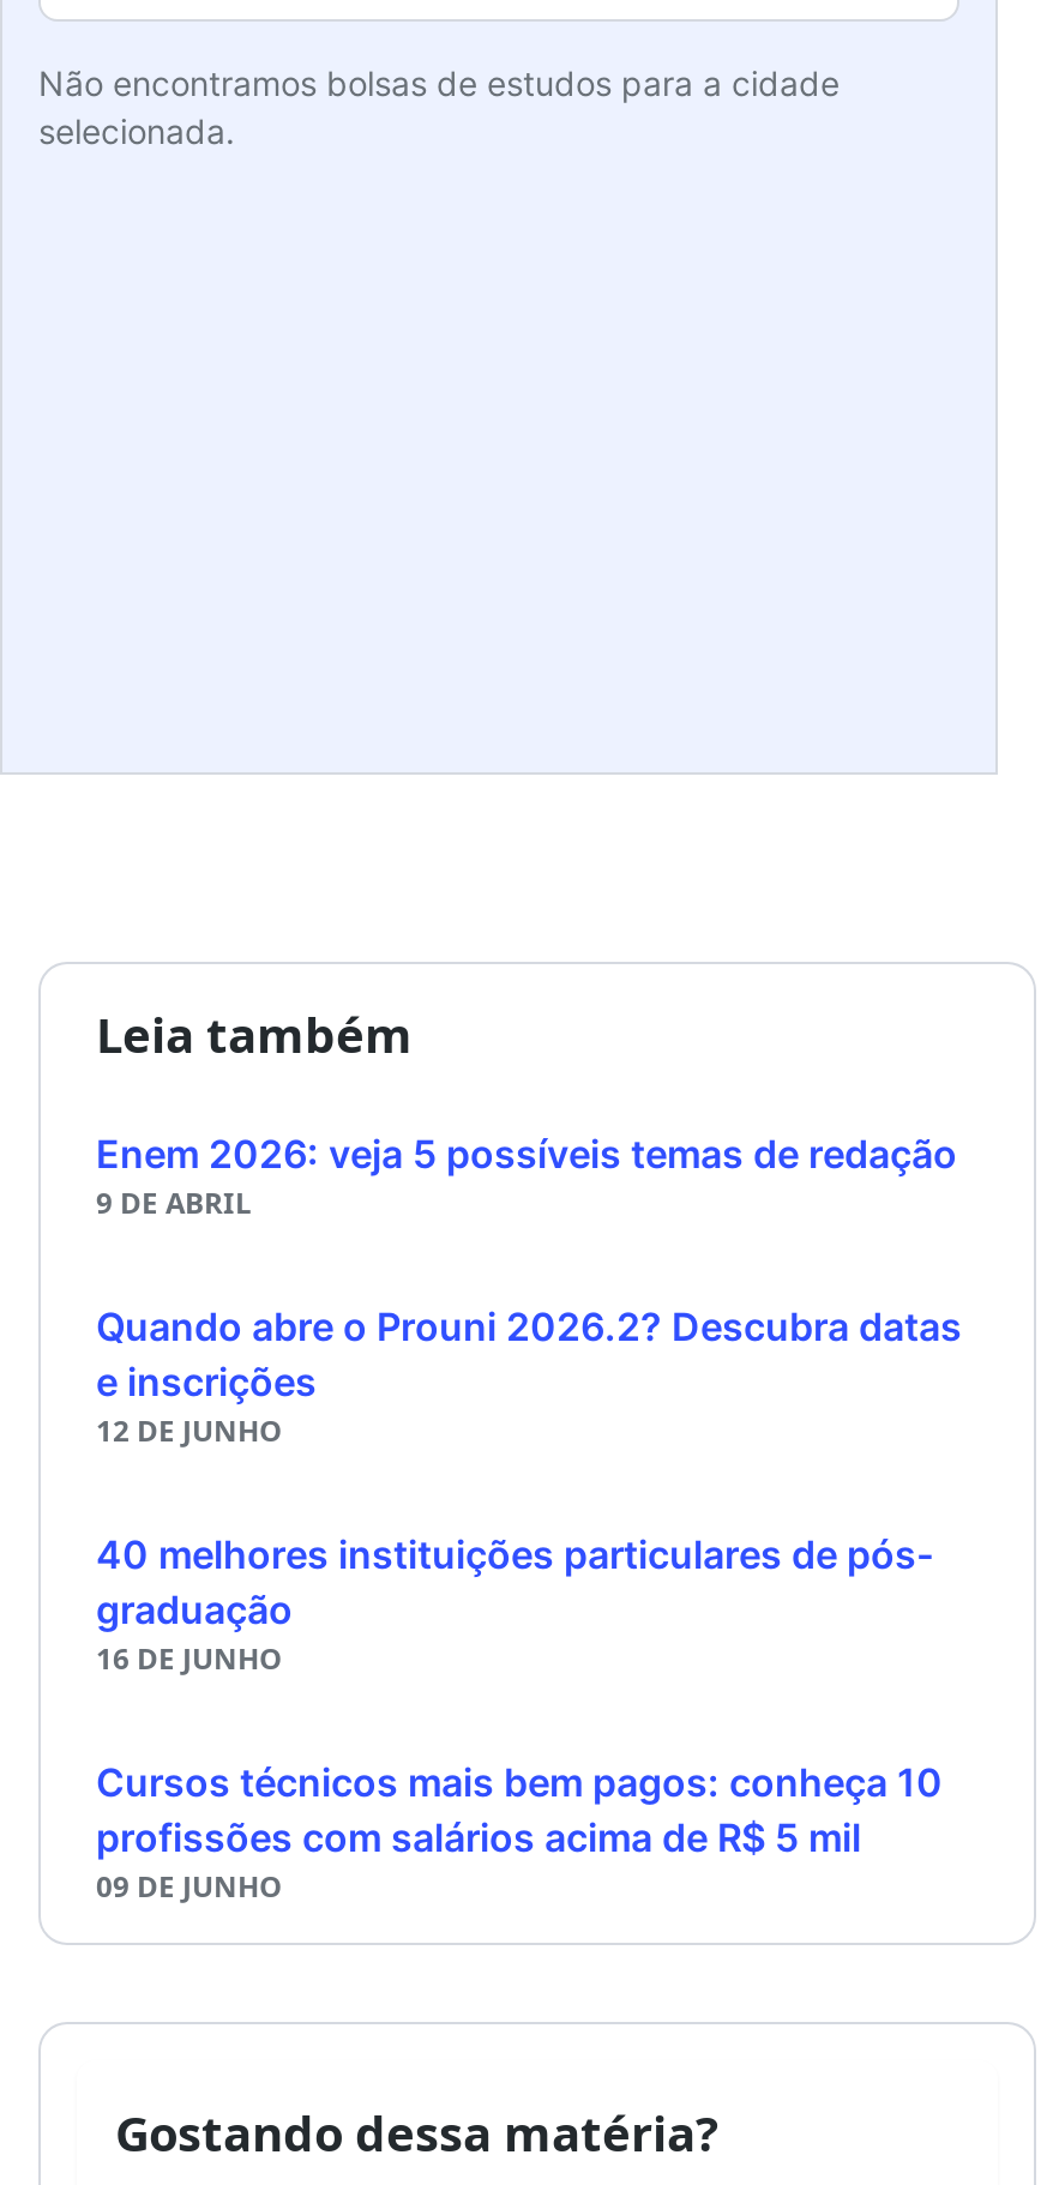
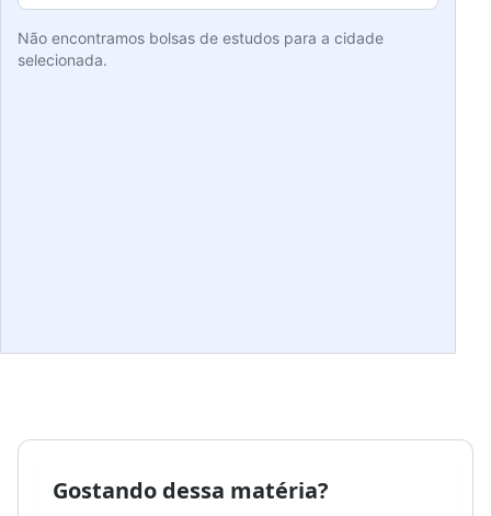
- Leia também
- Enem 2026: veja 5 possíveis temas de redação
- 9 DE ABRIL
- Quando abre o Prouni 2026.2? Descubra datas
- e inscrições
- 12 DE JUNHO
- 40 melhores instituições particulares de pós-
- graduação
- 16 DE JUNHO
- Cursos técnicos mais bem pagos: conheça 10
- profissões com salários acima de R$ 5 mil
- 09 DE JUNHO
